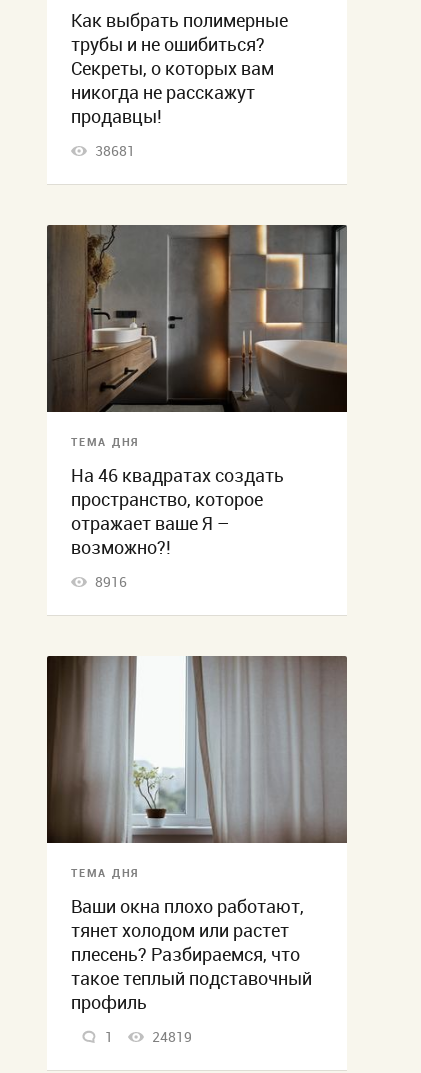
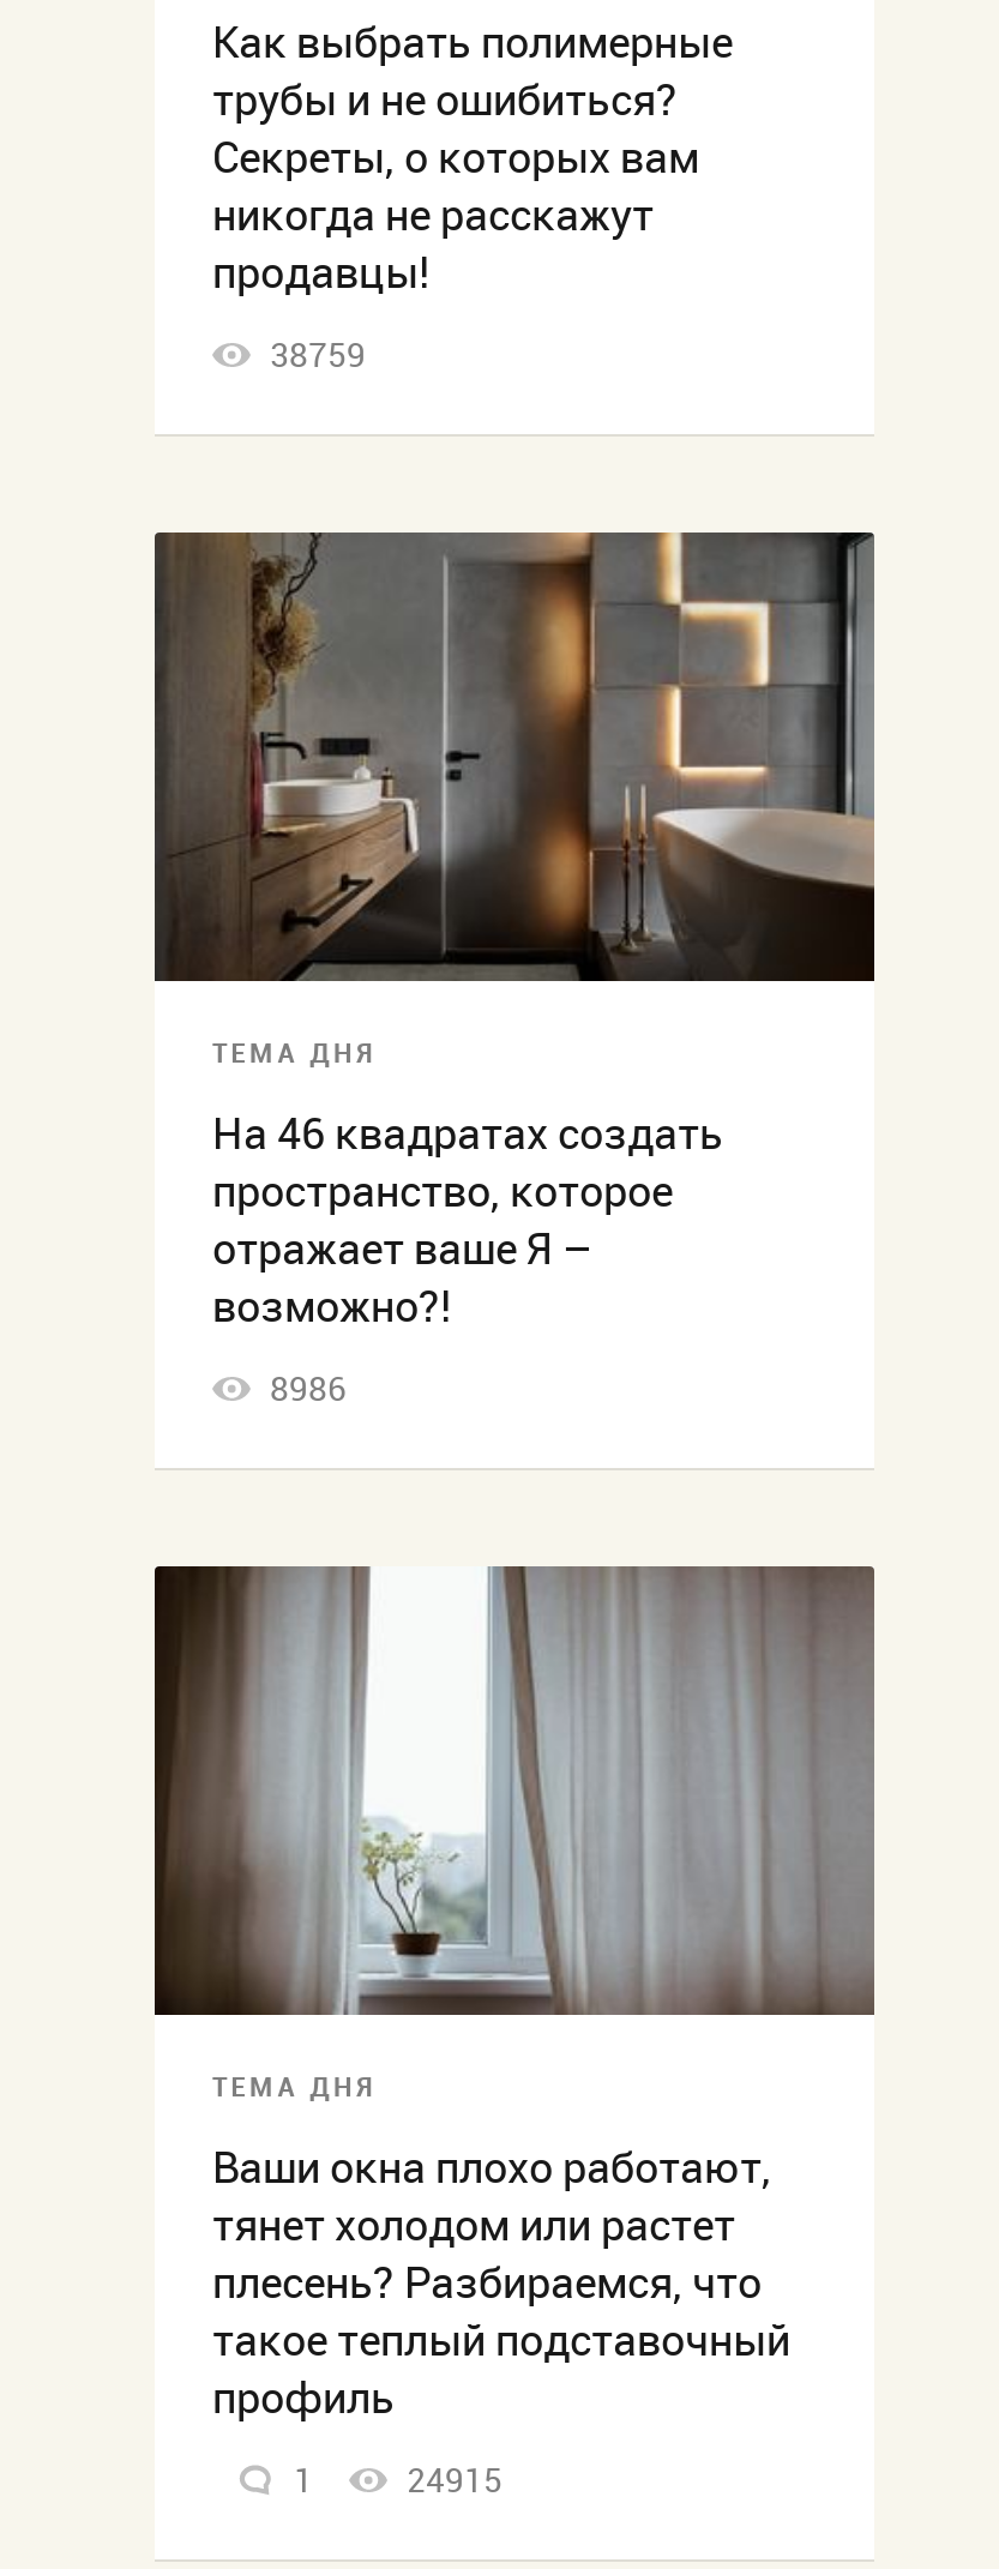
- 38681
+ 38759

- 8916
+ 8986

- 24819
+ 24915
